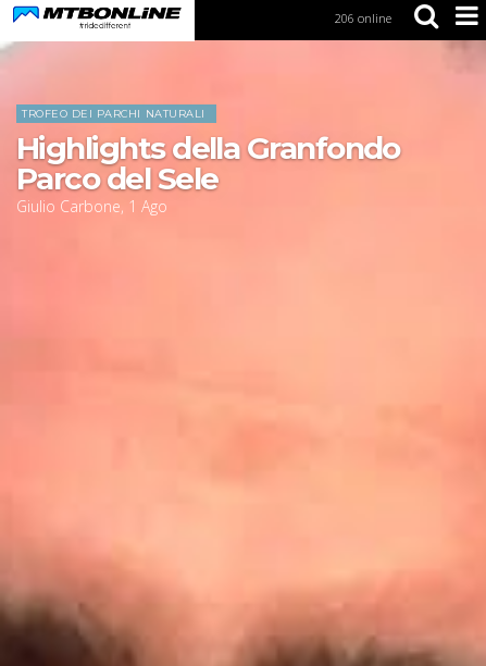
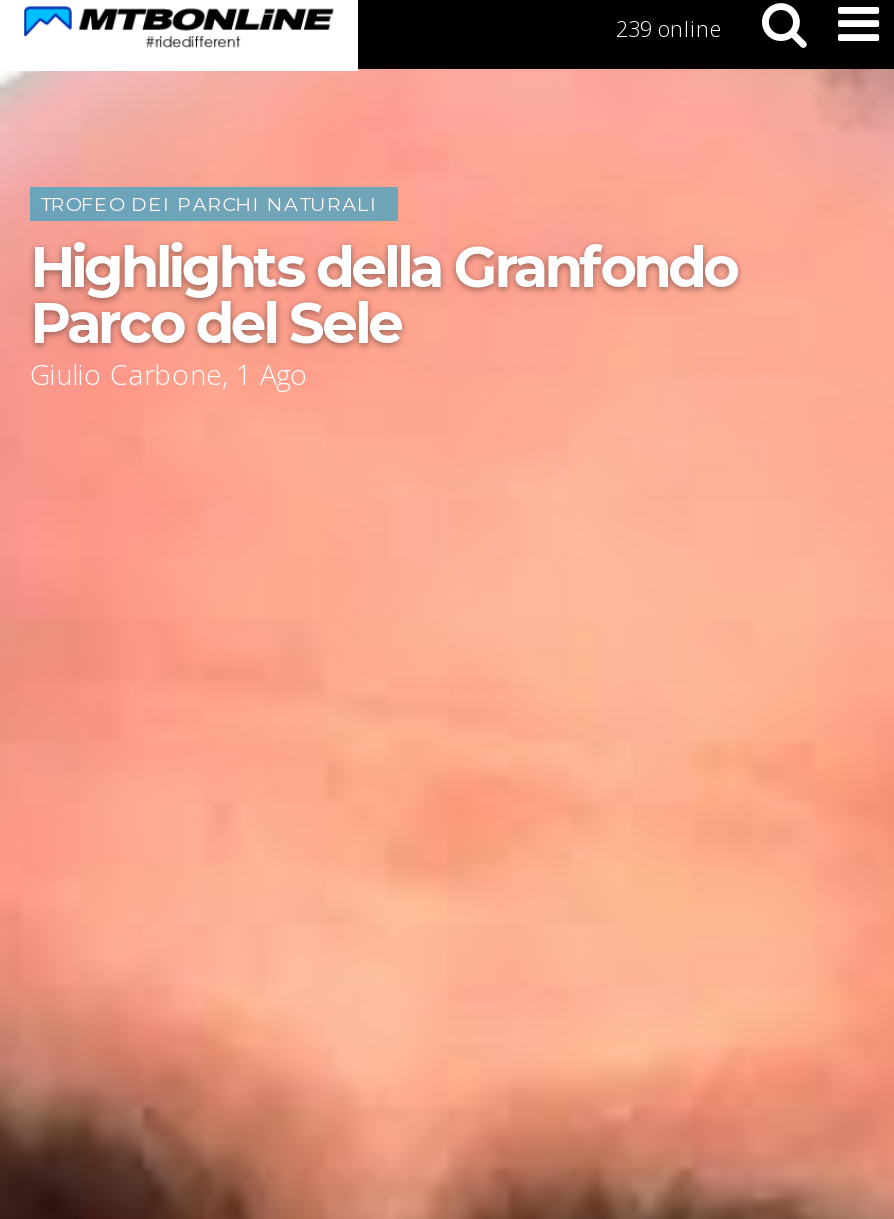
- 206 online
+ 239 online
